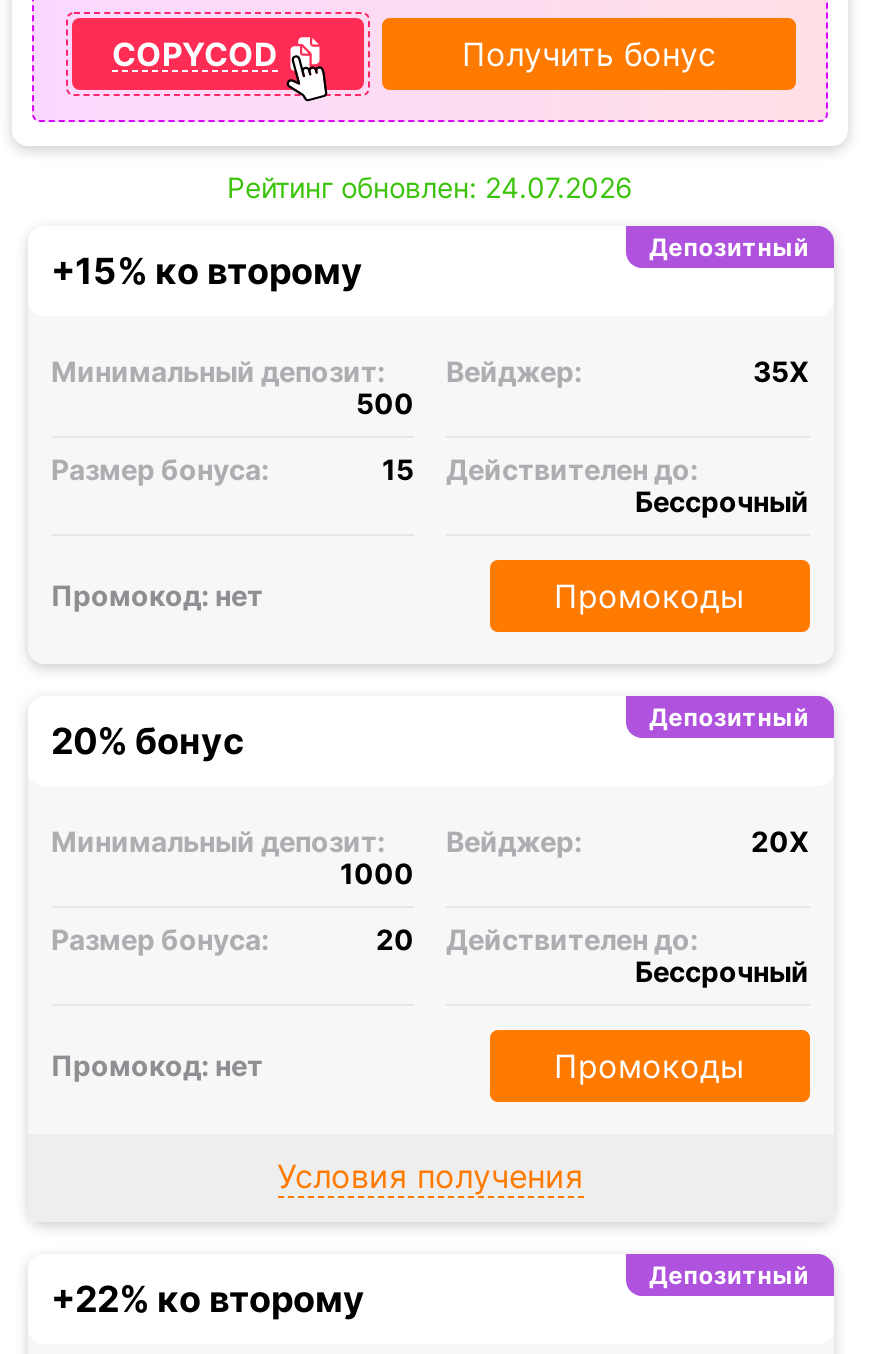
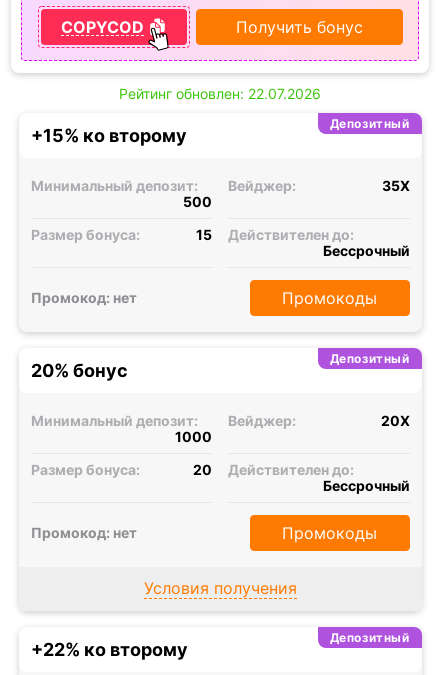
- Рейтинг обновлен: 24.07.2026
+ Рейтинг обновлен: 22.07.2026
